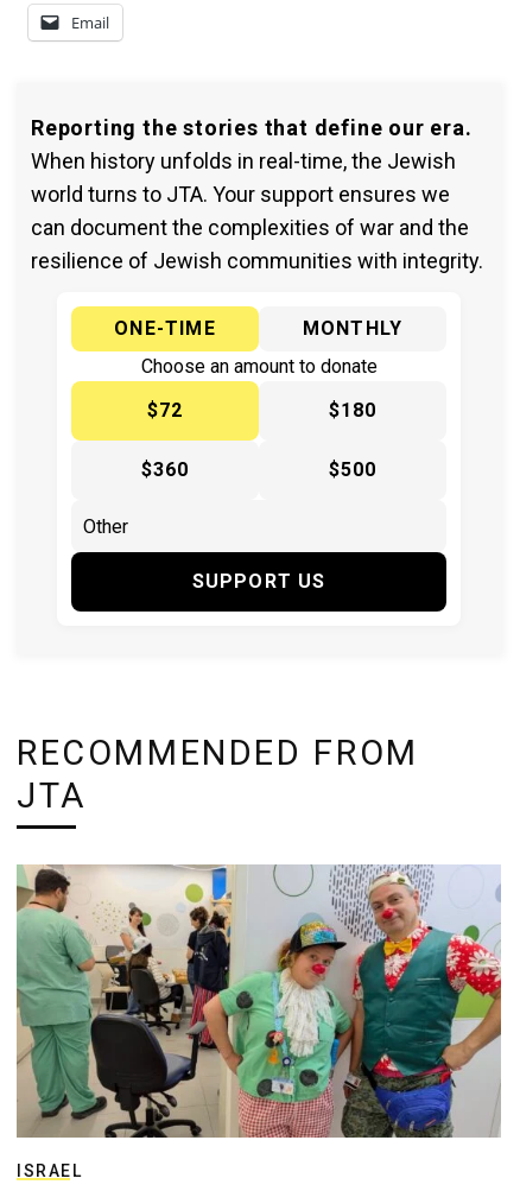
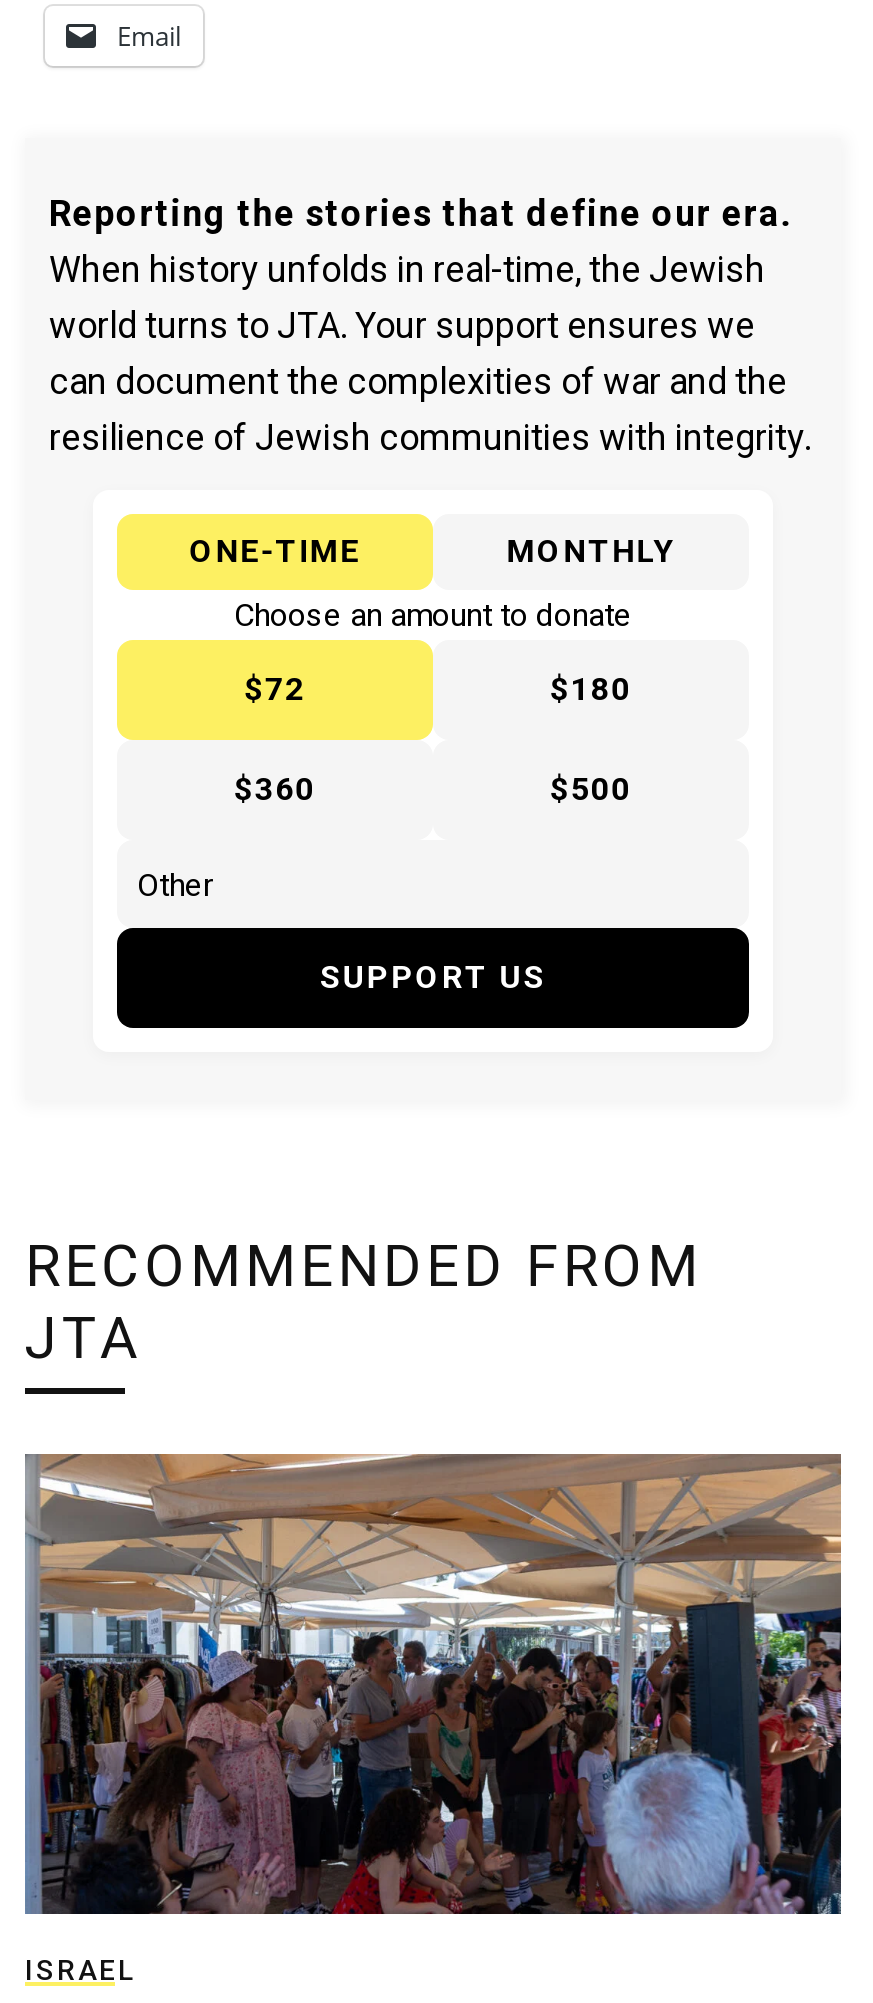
- [image]
+ [image]
